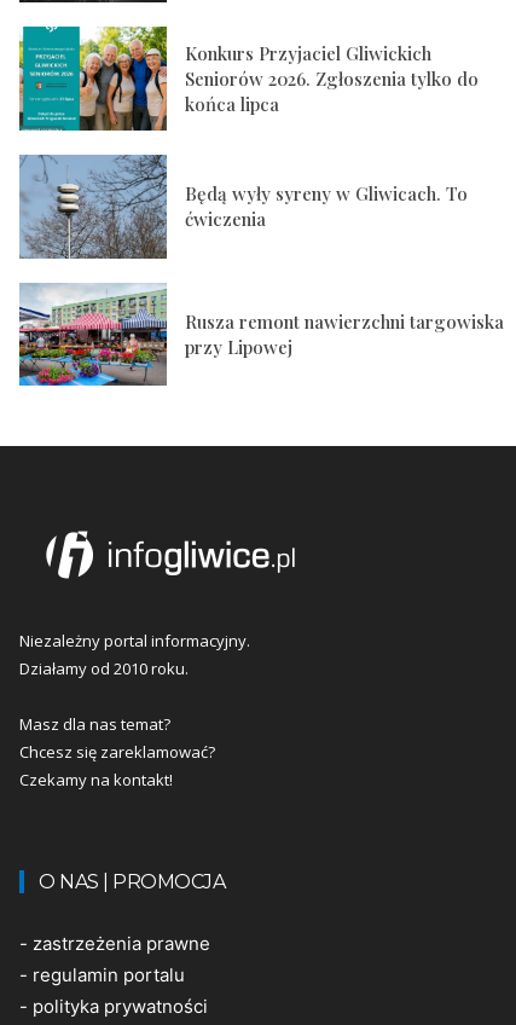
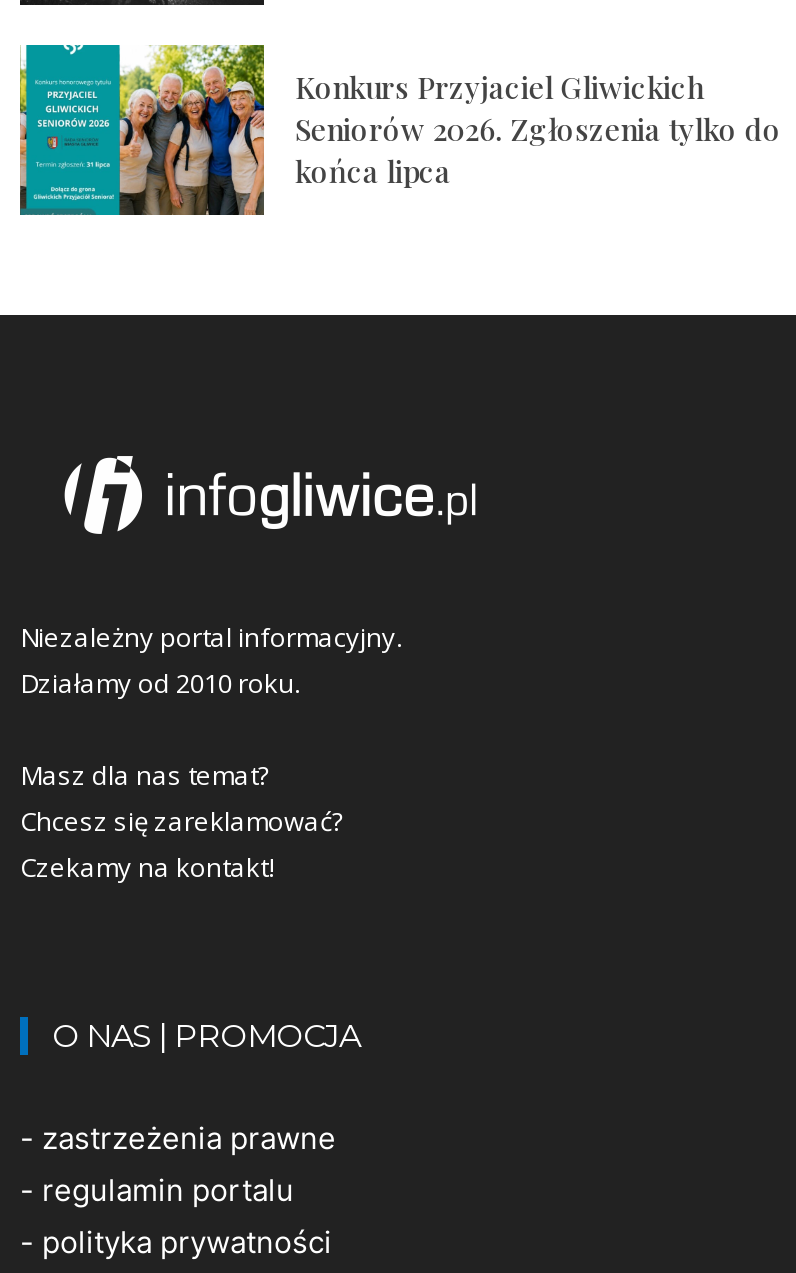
- [image]
- Będą wyły syreny w Gliwicach. To
- ćwiczenia

- [image]
- Rusza remont nawierzchni targowiska
- przy Lipowej
